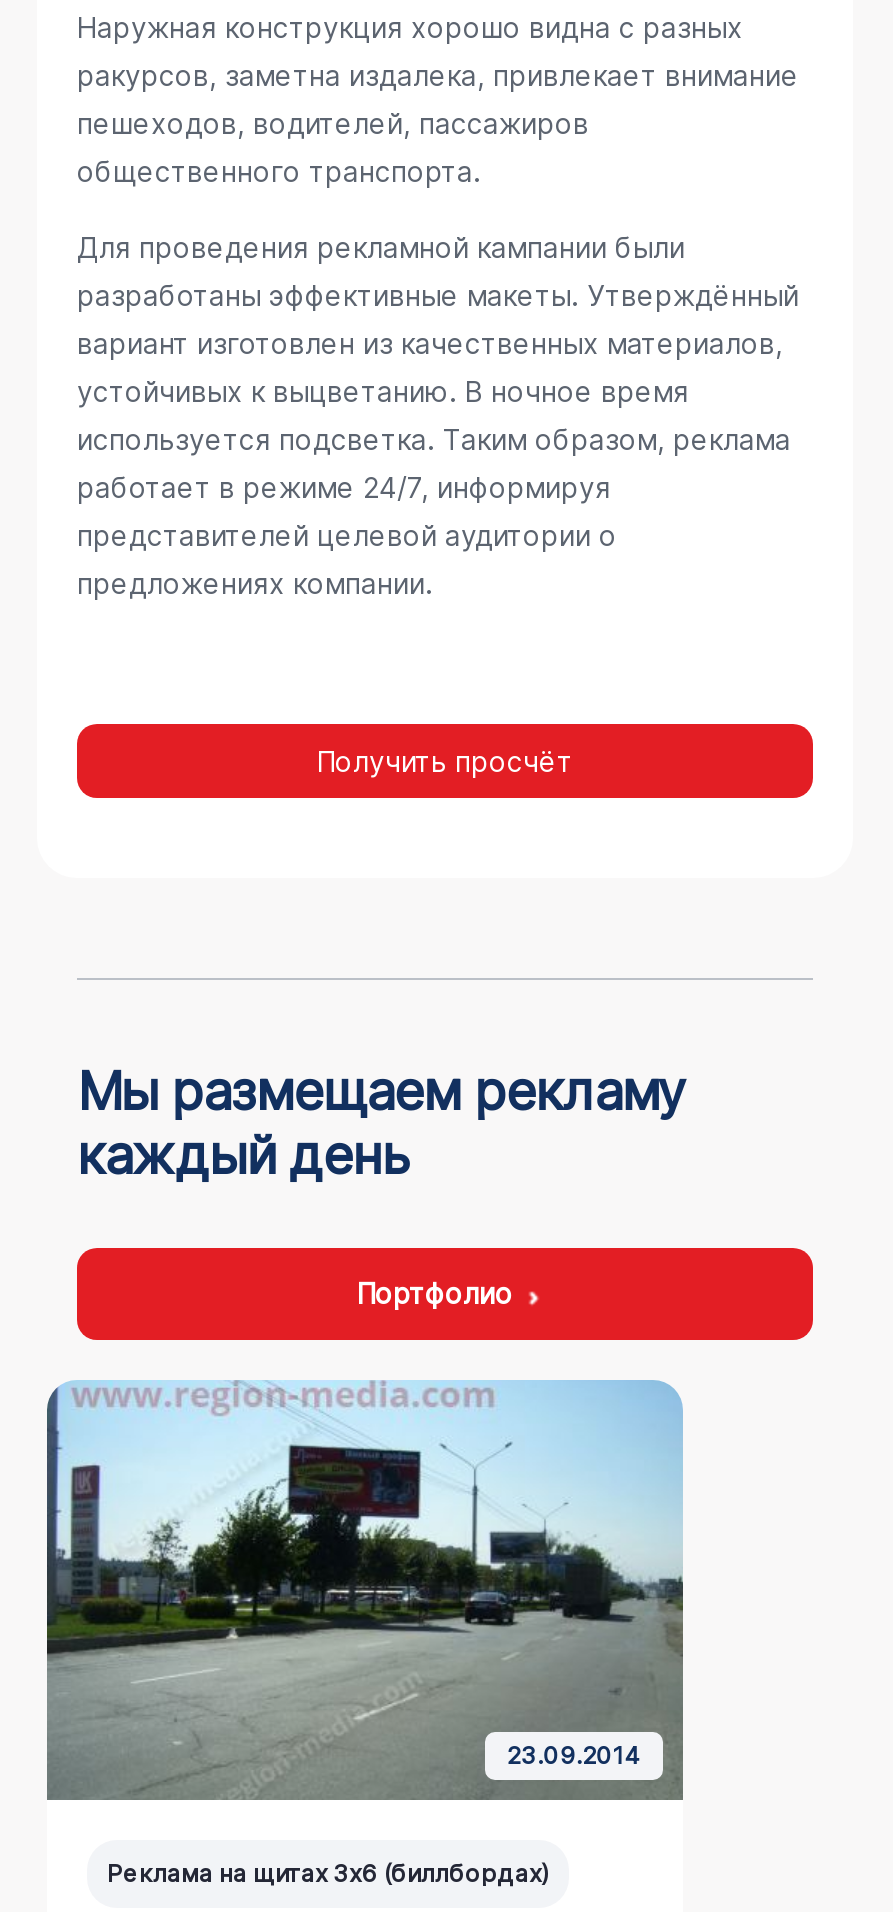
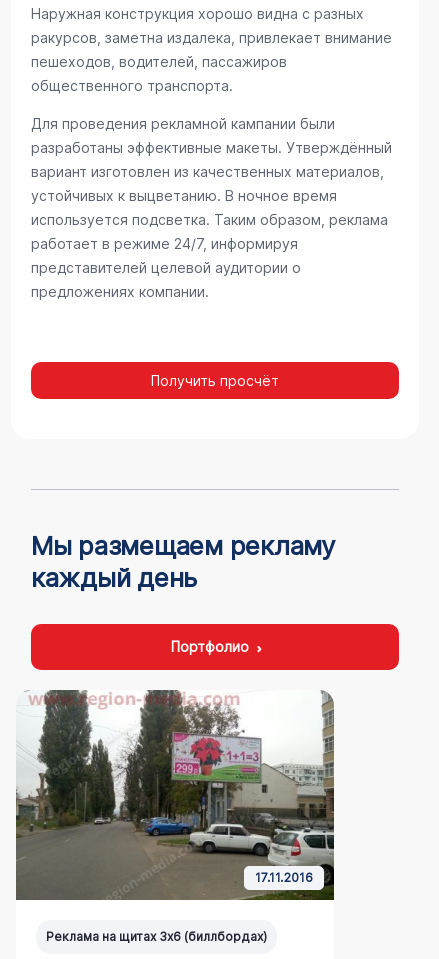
- [image]
- 23.09.2014
+ [image]
+ 17.11.2016
